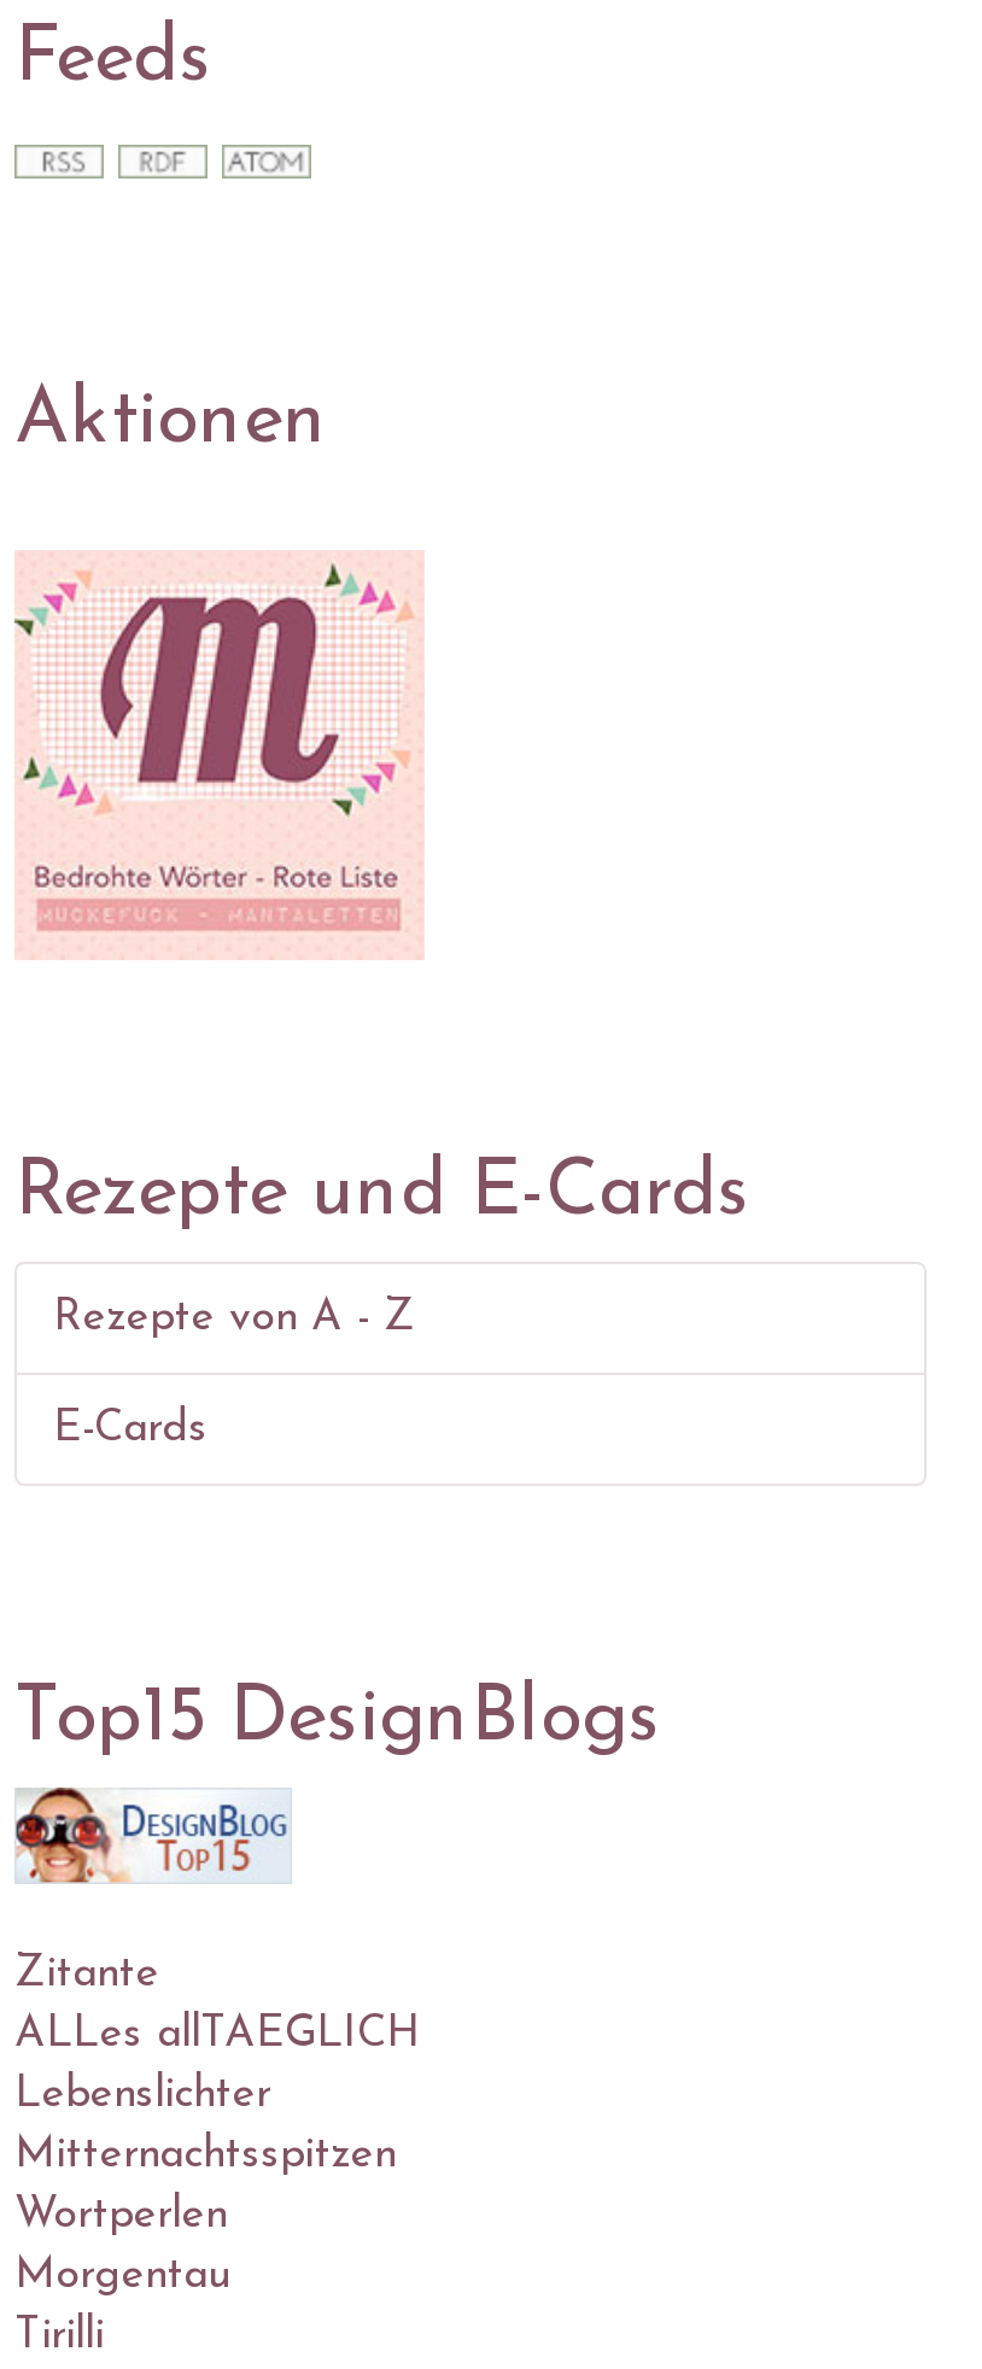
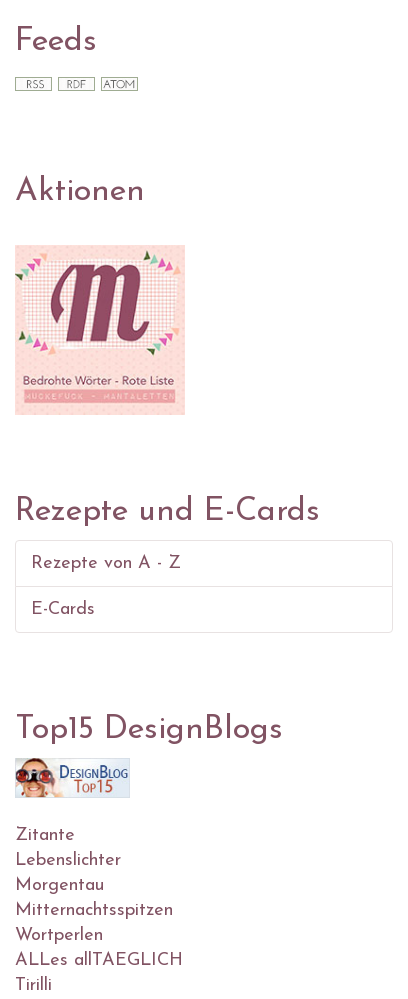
moved down: ALLes allTAEGLICH

moved up: Lebenslichter

moved up: Morgentau
